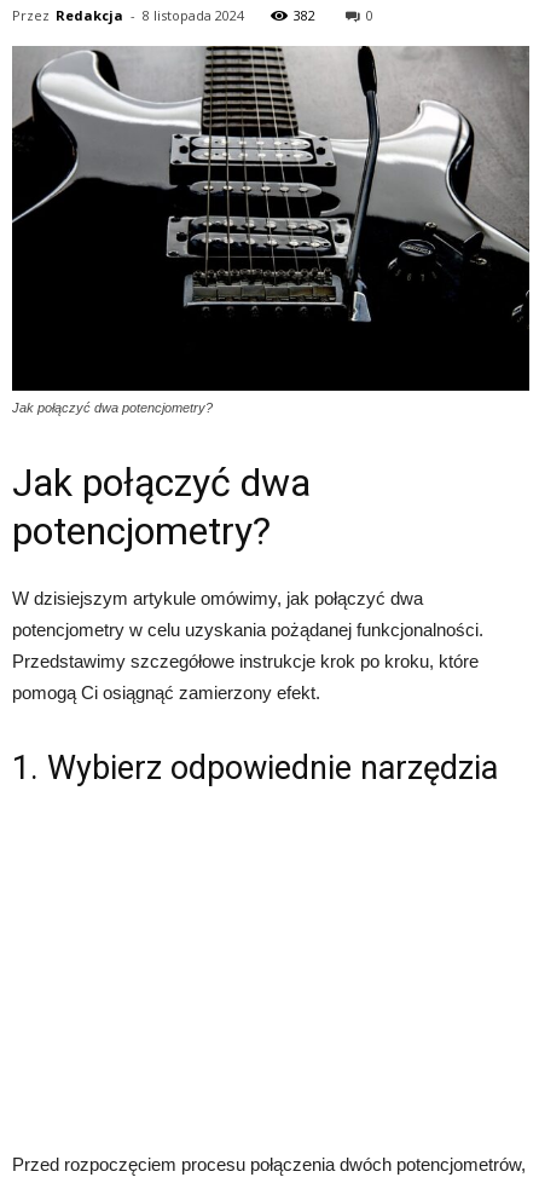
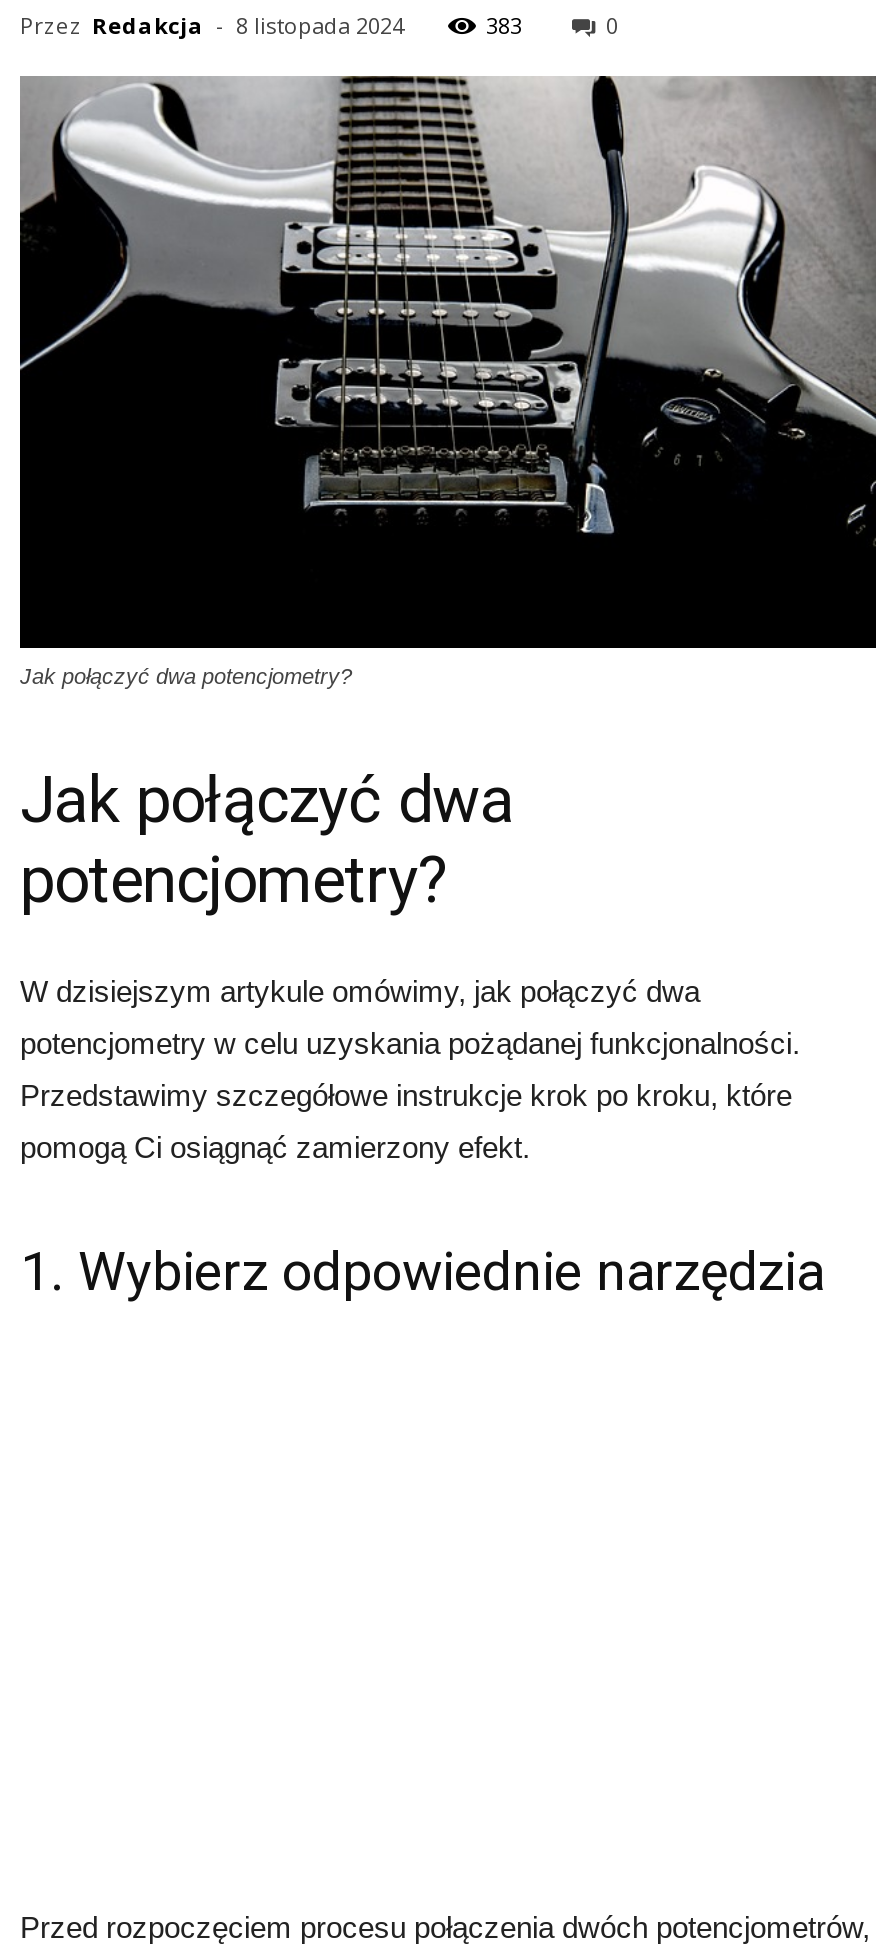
- 382
+ 383
